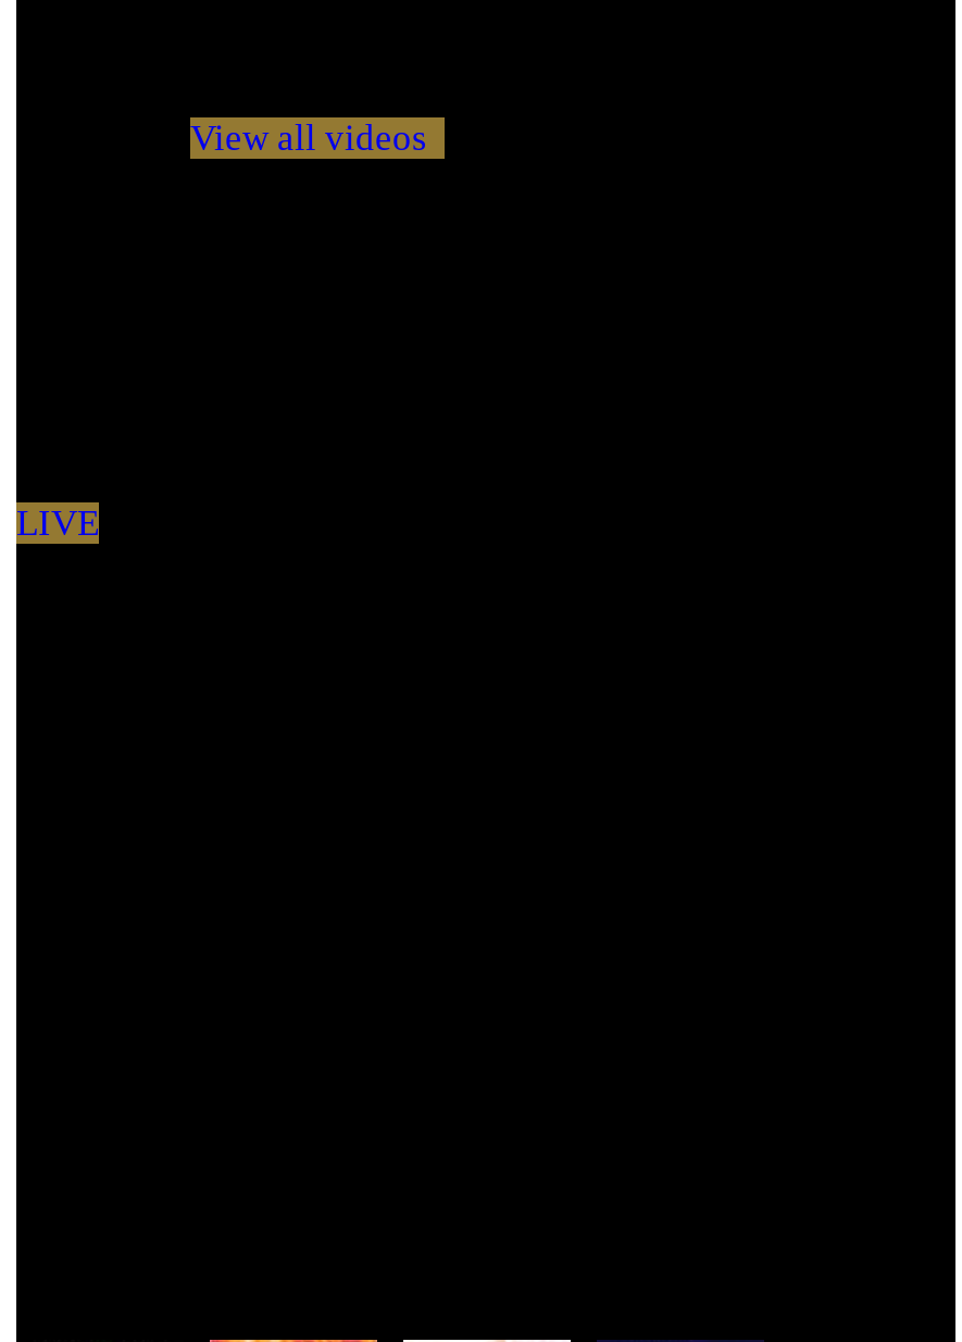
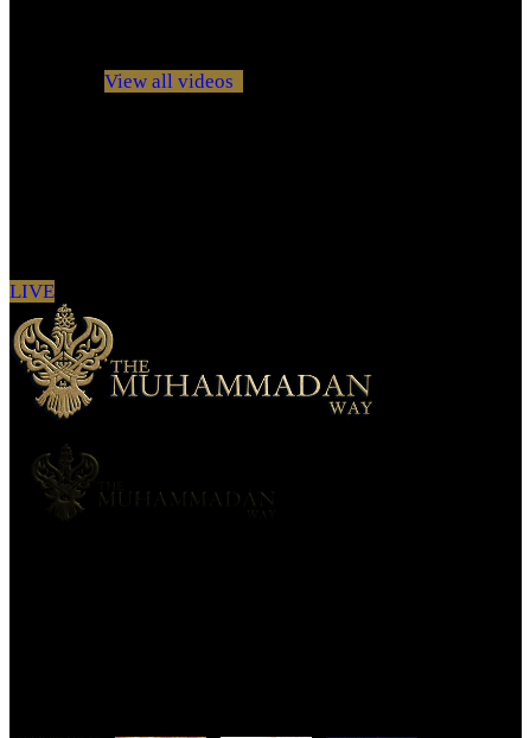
+ [image]
